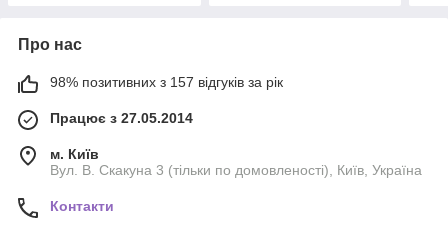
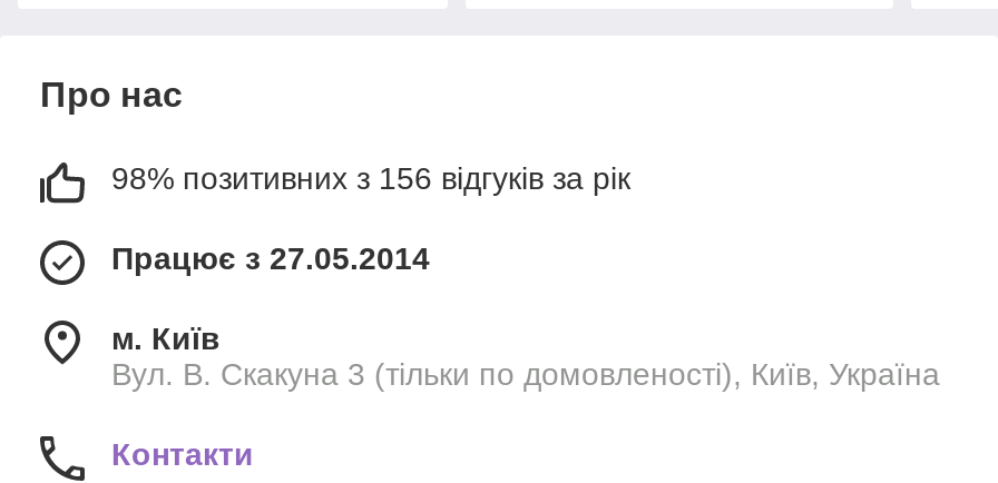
- 98% позитивних з 157 відгуків за рік
+ 98% позитивних з 156 відгуків за рік
